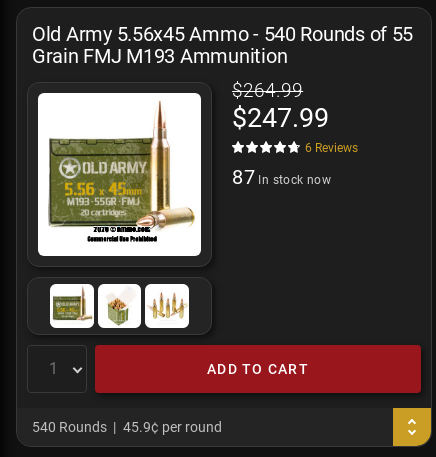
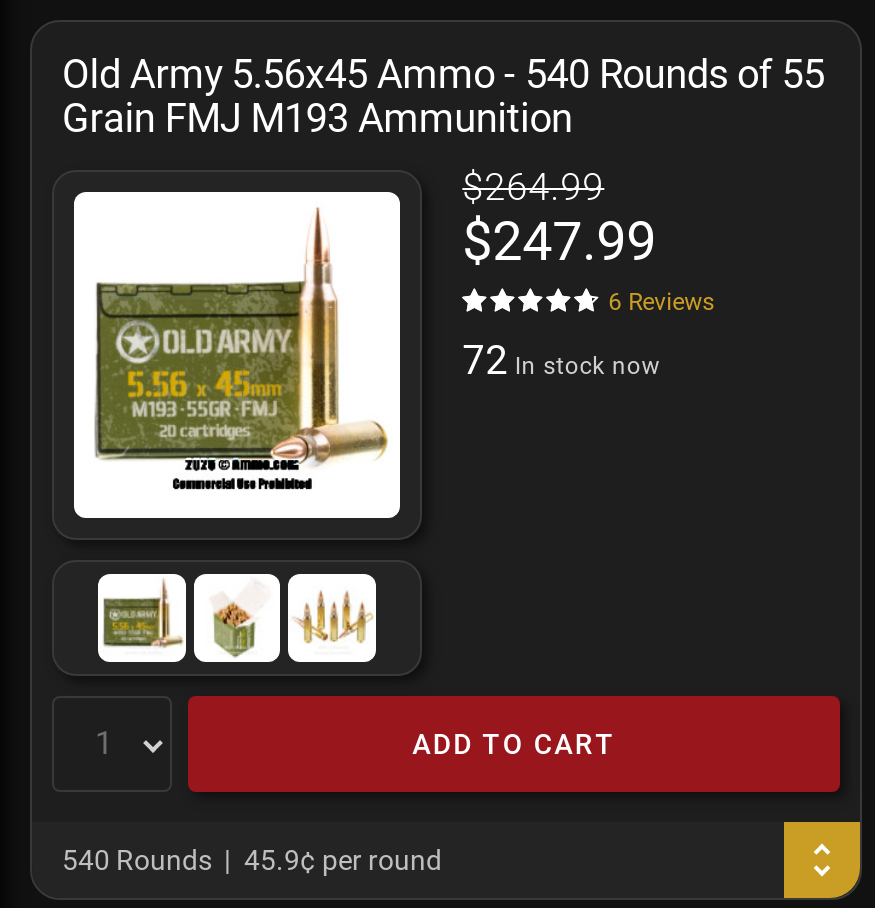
- 87 In stock now
+ 72 In stock now
